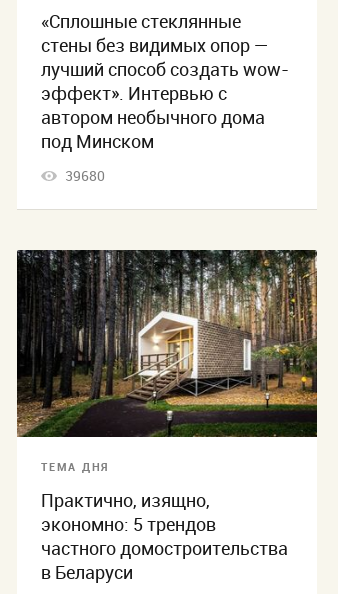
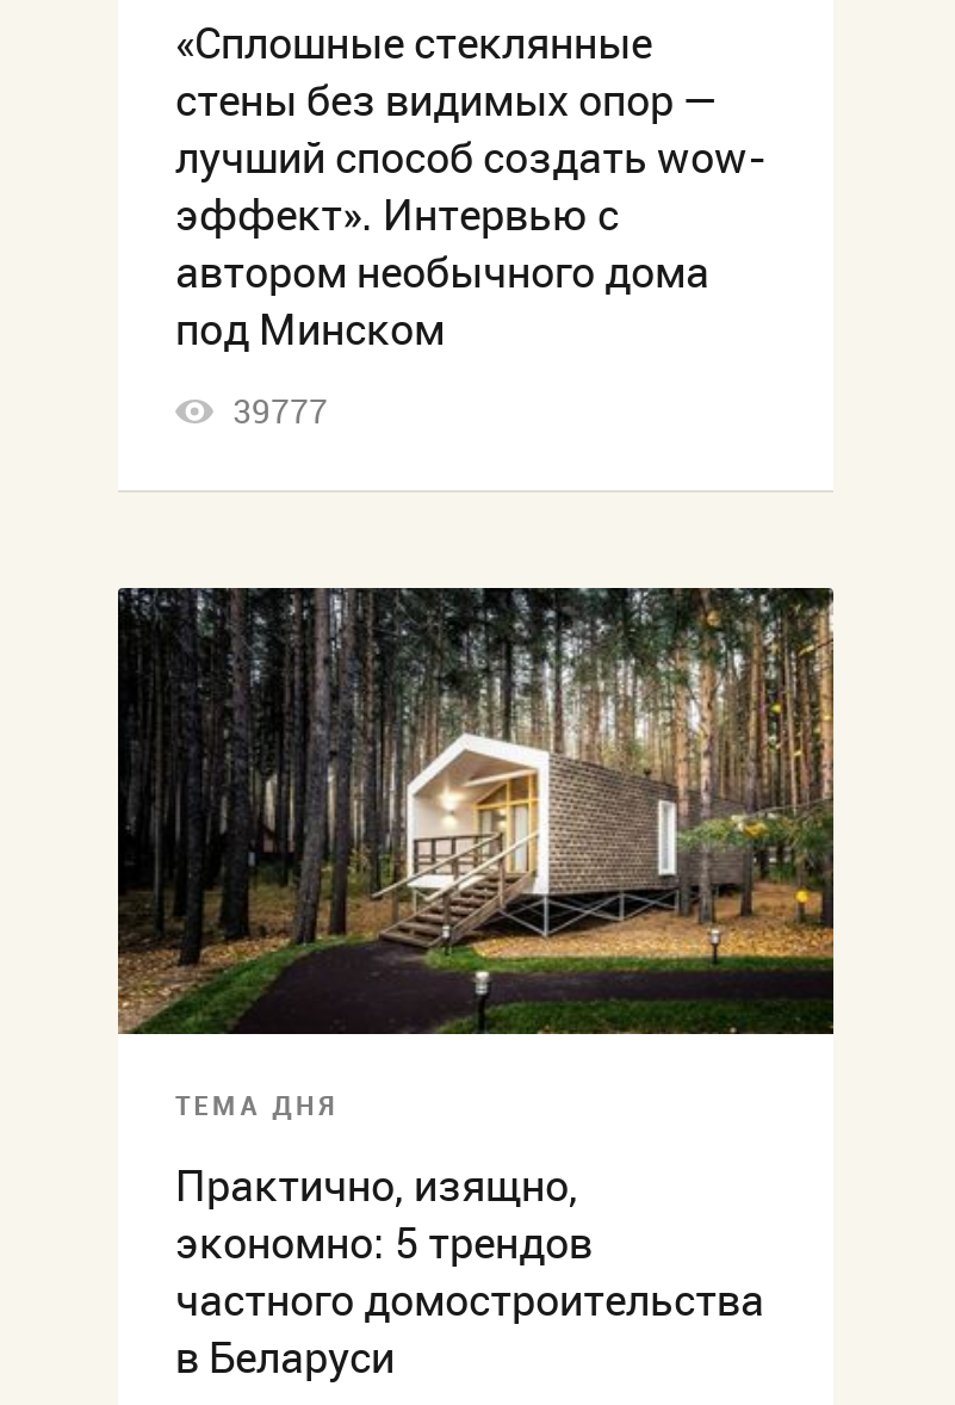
- 39680
+ 39777
